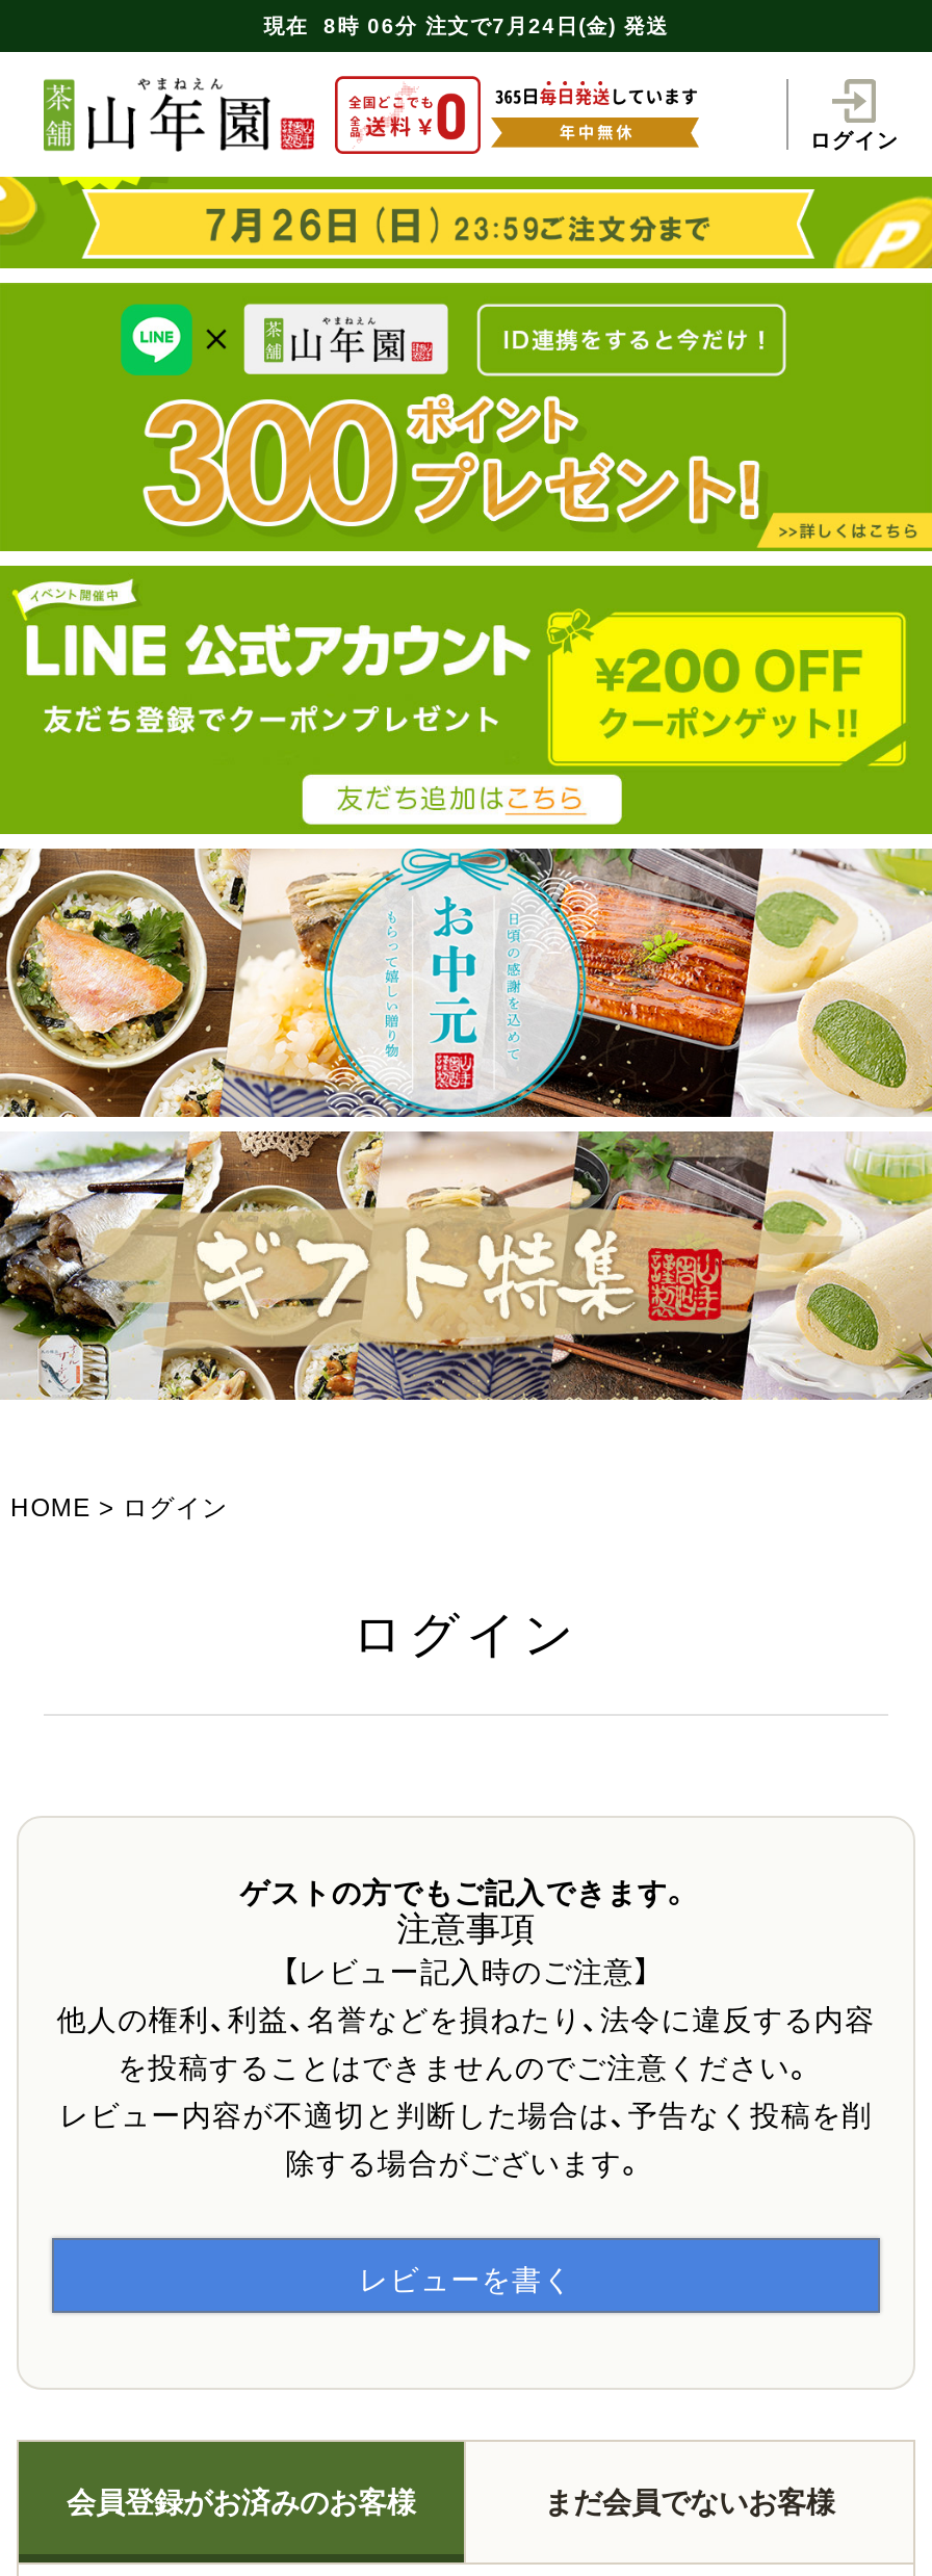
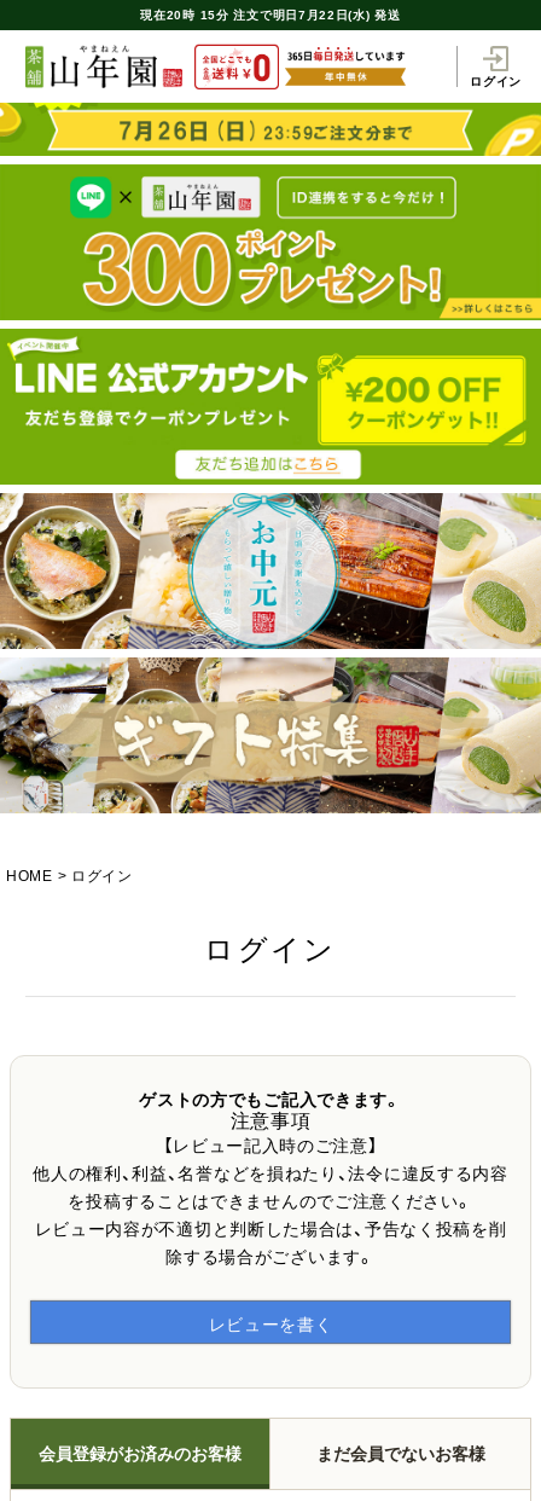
- 現在8時 06分注文で7月24日(金) 発送
+ 現在20時 15分注文で明日7月22日(水) 発送
